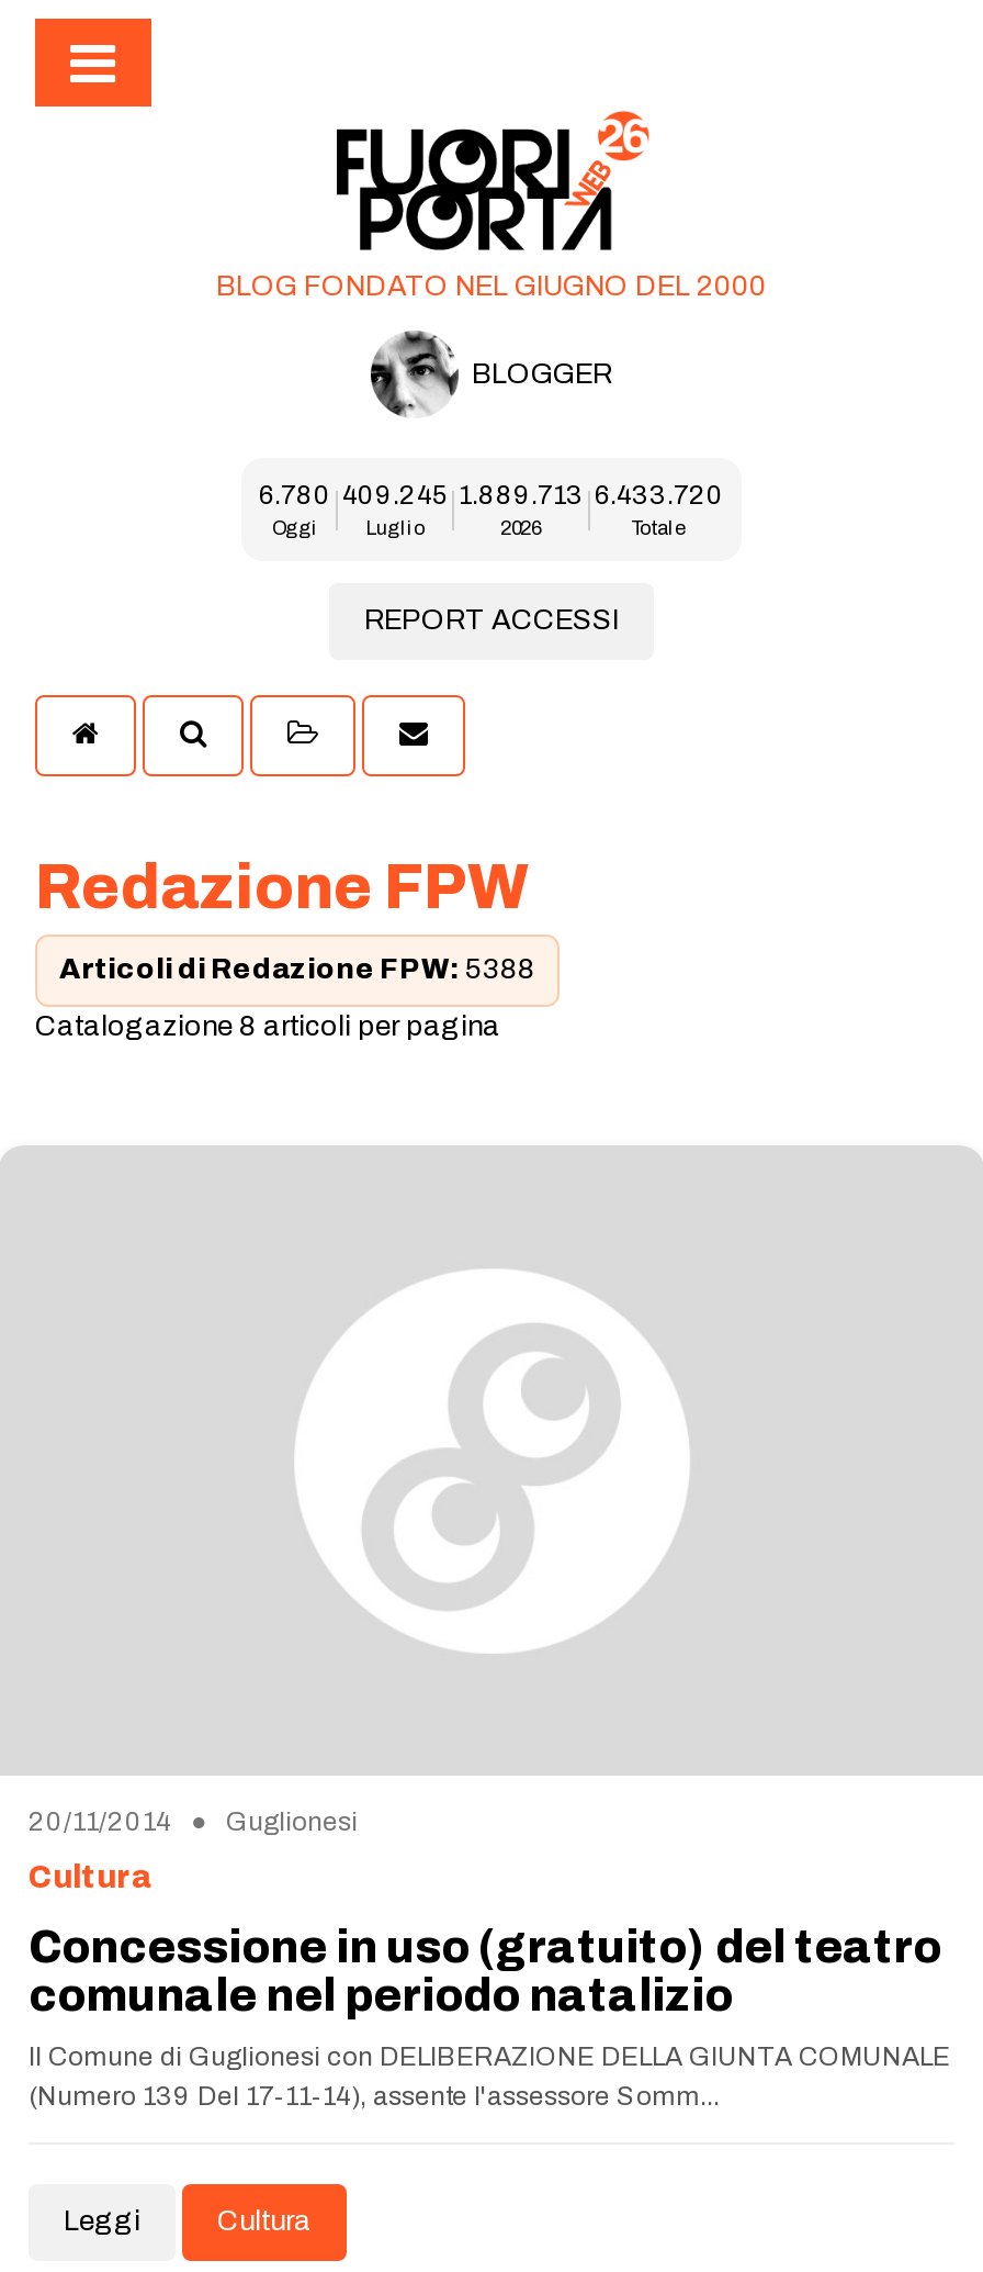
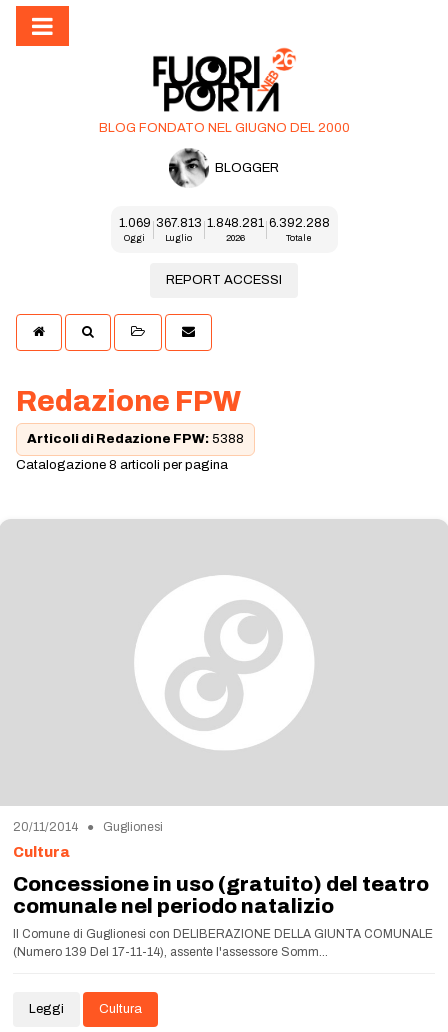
- 6.780
+ 1.069

- 409.245
+ 367.813

- 1.889.713
+ 1.848.281

- 6.433.720
+ 6.392.288
